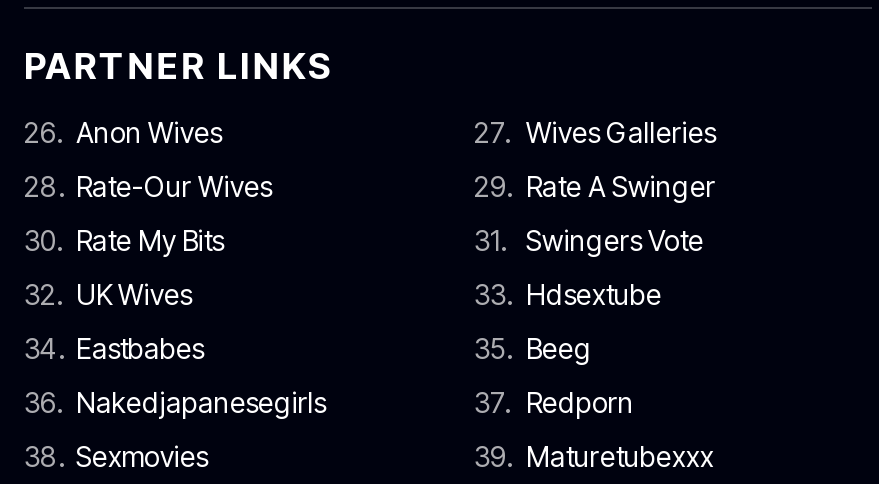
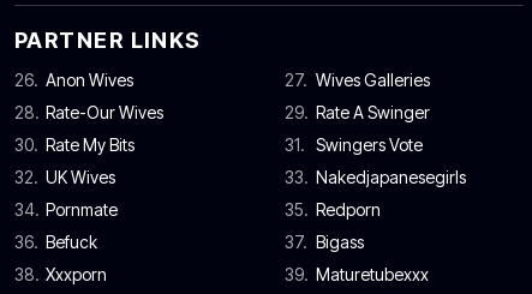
- 33. Hdsextube
+ 33. Nakedjapanesegirls

- 34. Eastbabes
- 35. Beeg
+ 34. Pornmate
+ 35. Redporn

- 36. Nakedjapanesegirls
- 37. Redporn
+ 36. Befuck
+ 37. Bigass

- 38. Sexmovies
+ 38. Xxxporn
